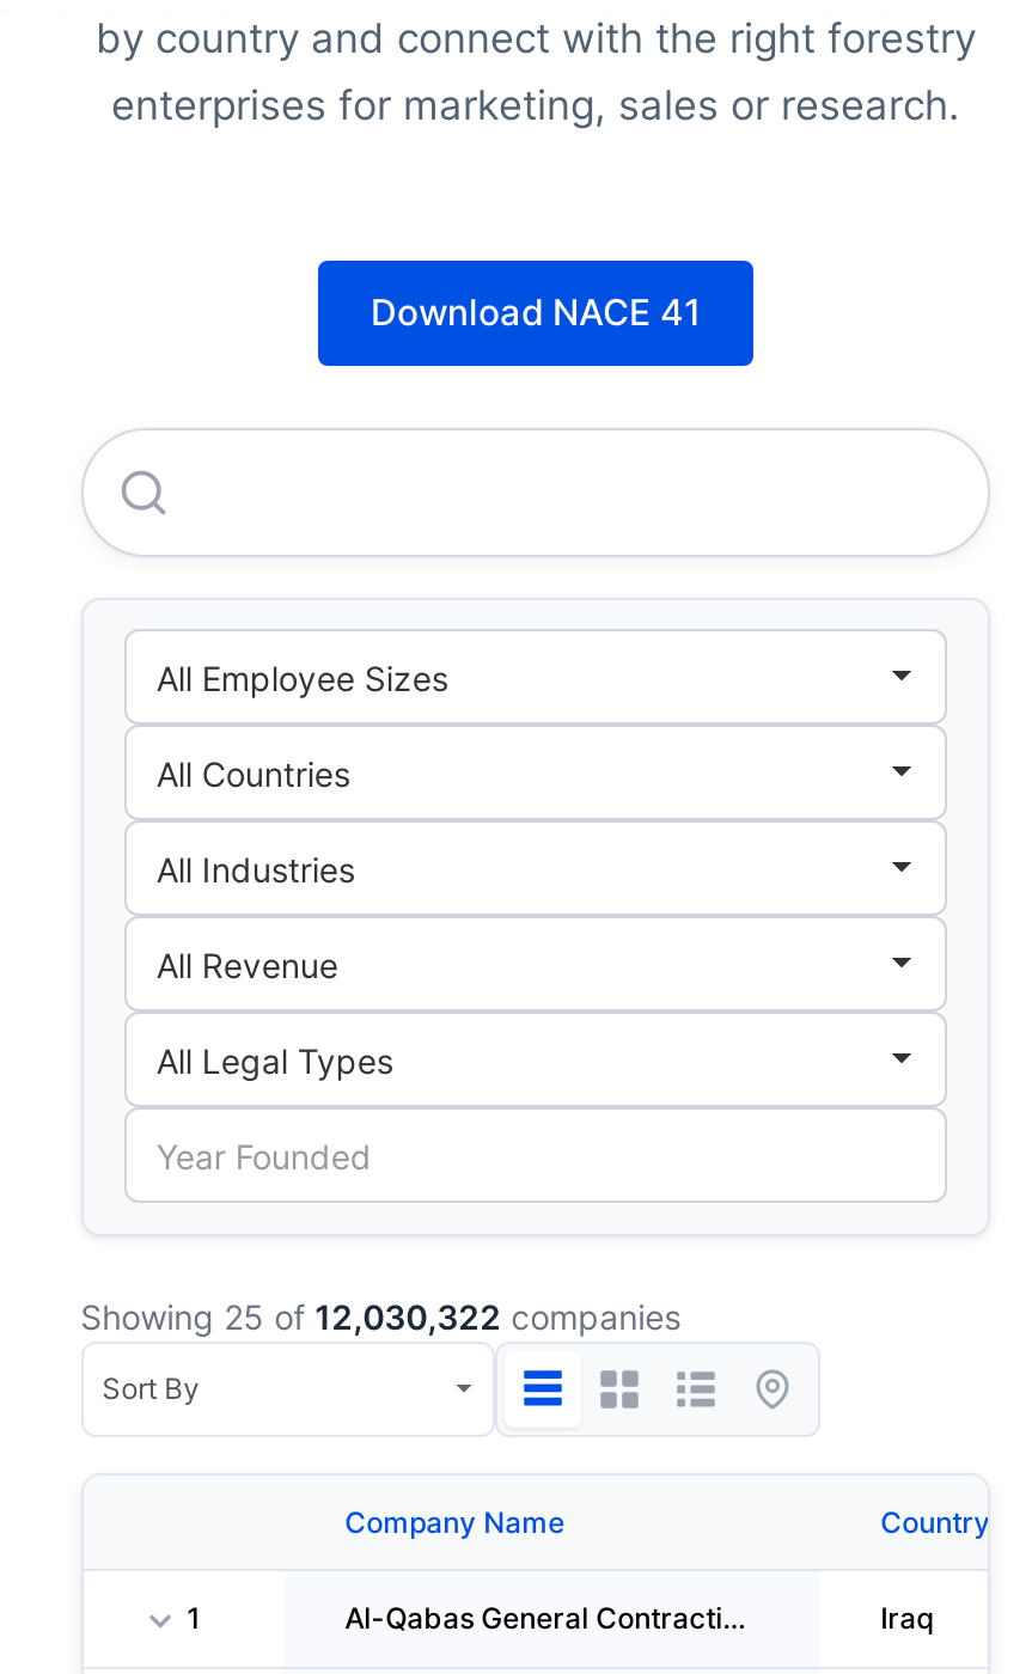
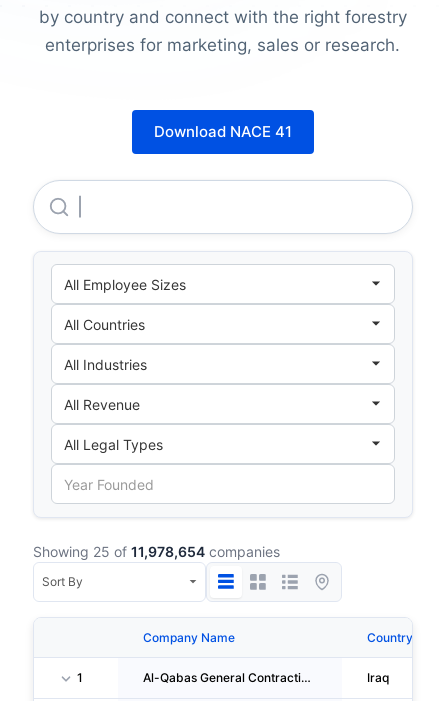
- Showing 25 of 12,030,322 companies
+ Showing 25 of 11,978,654 companies
